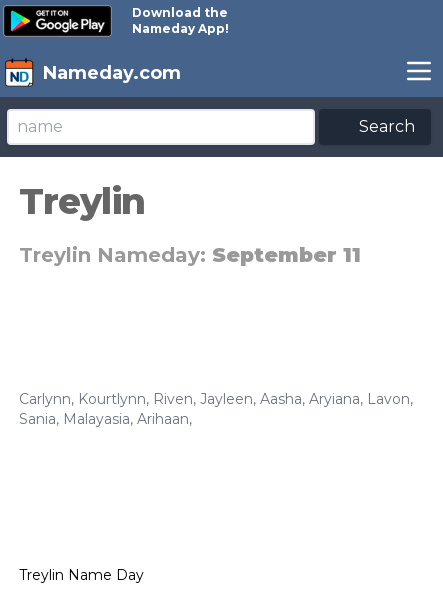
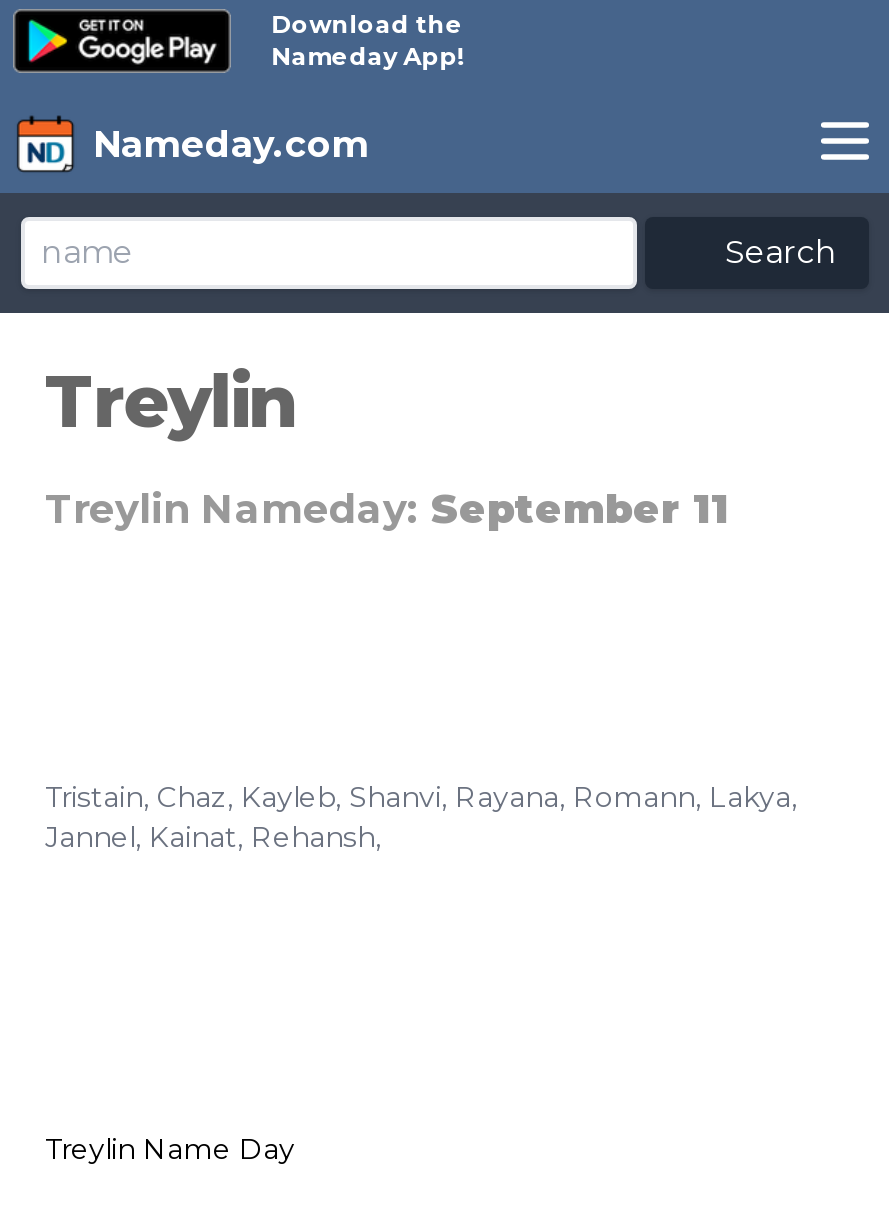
- Carlynn, Kourtlynn, Riven, Jayleen, Aasha, Aryiana, Lavon,
- Sania, Malayasia, Arihaan,
+ Tristain, Chaz, Kayleb, Shanvi, Rayana, Romann, Lakya,
+ Jannel, Kainat, Rehansh,
